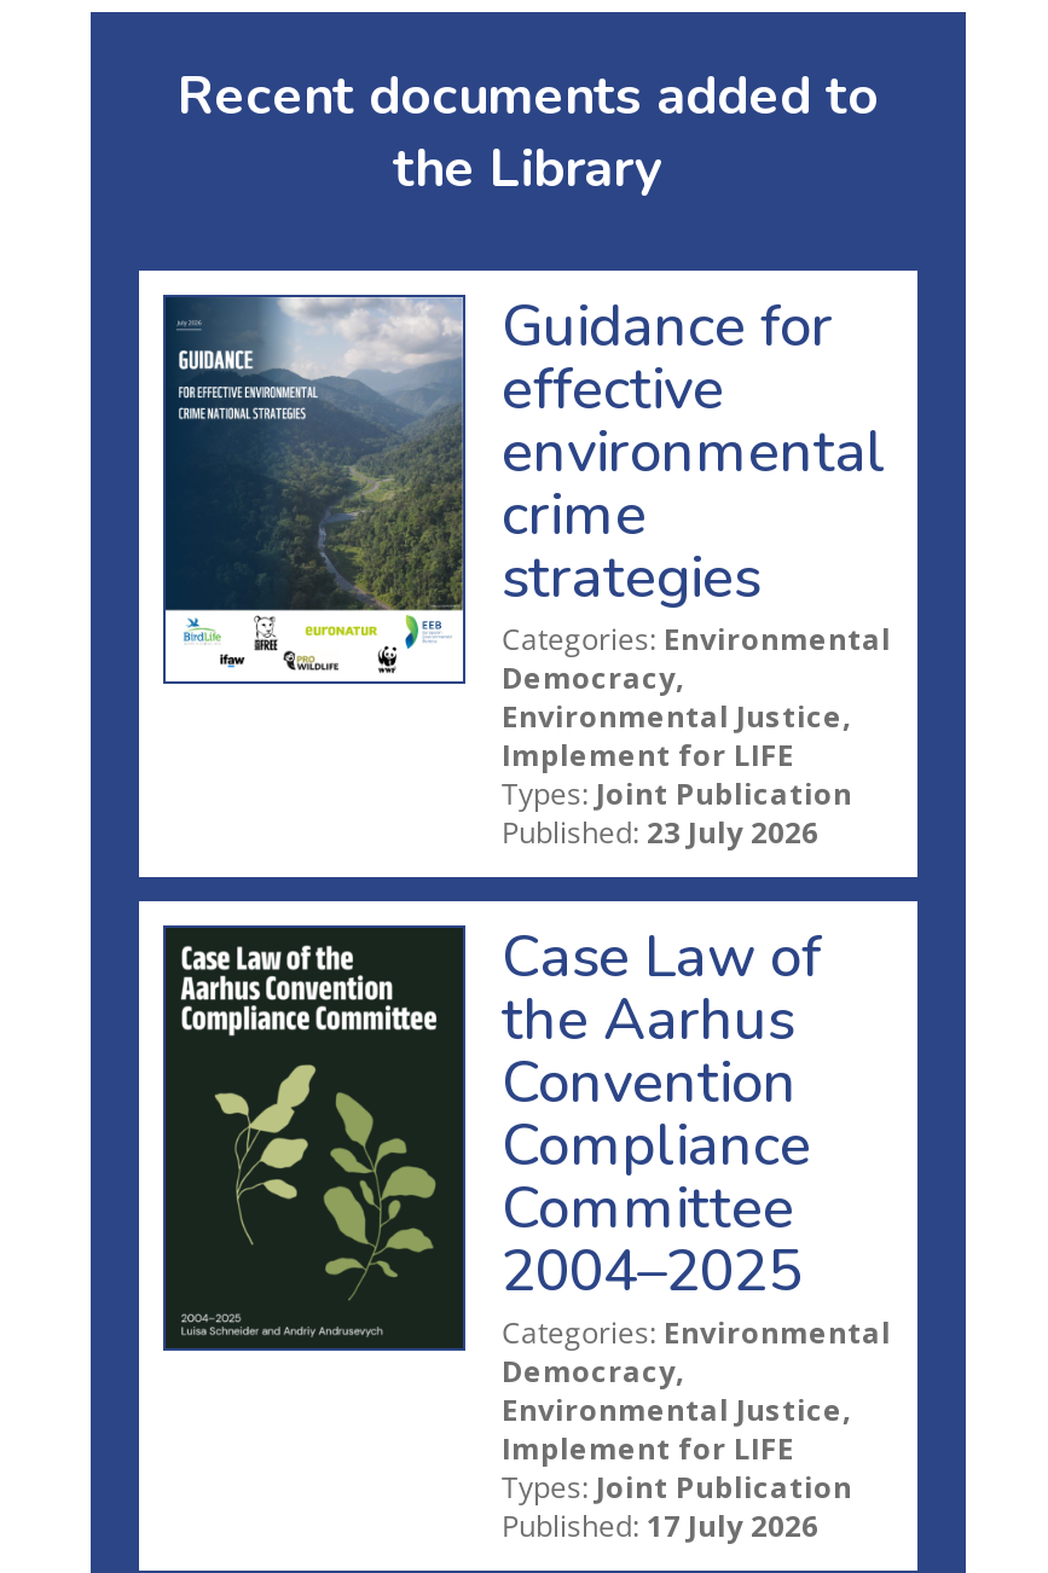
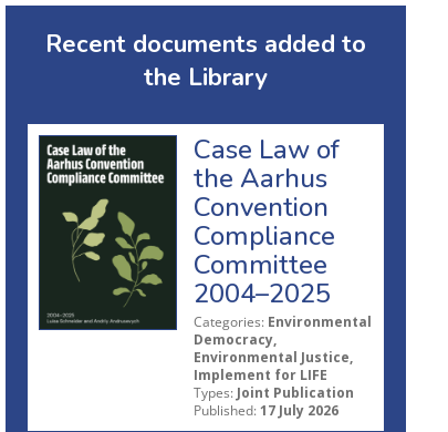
- [image]
- Guidance for
- effective
- environmental
- crime
- strategies
- Categories: Environmental
- Democracy,
- Environmental Justice,
- Implement for LIFE
- Types: Joint Publication
- Published: 23 July 2026
